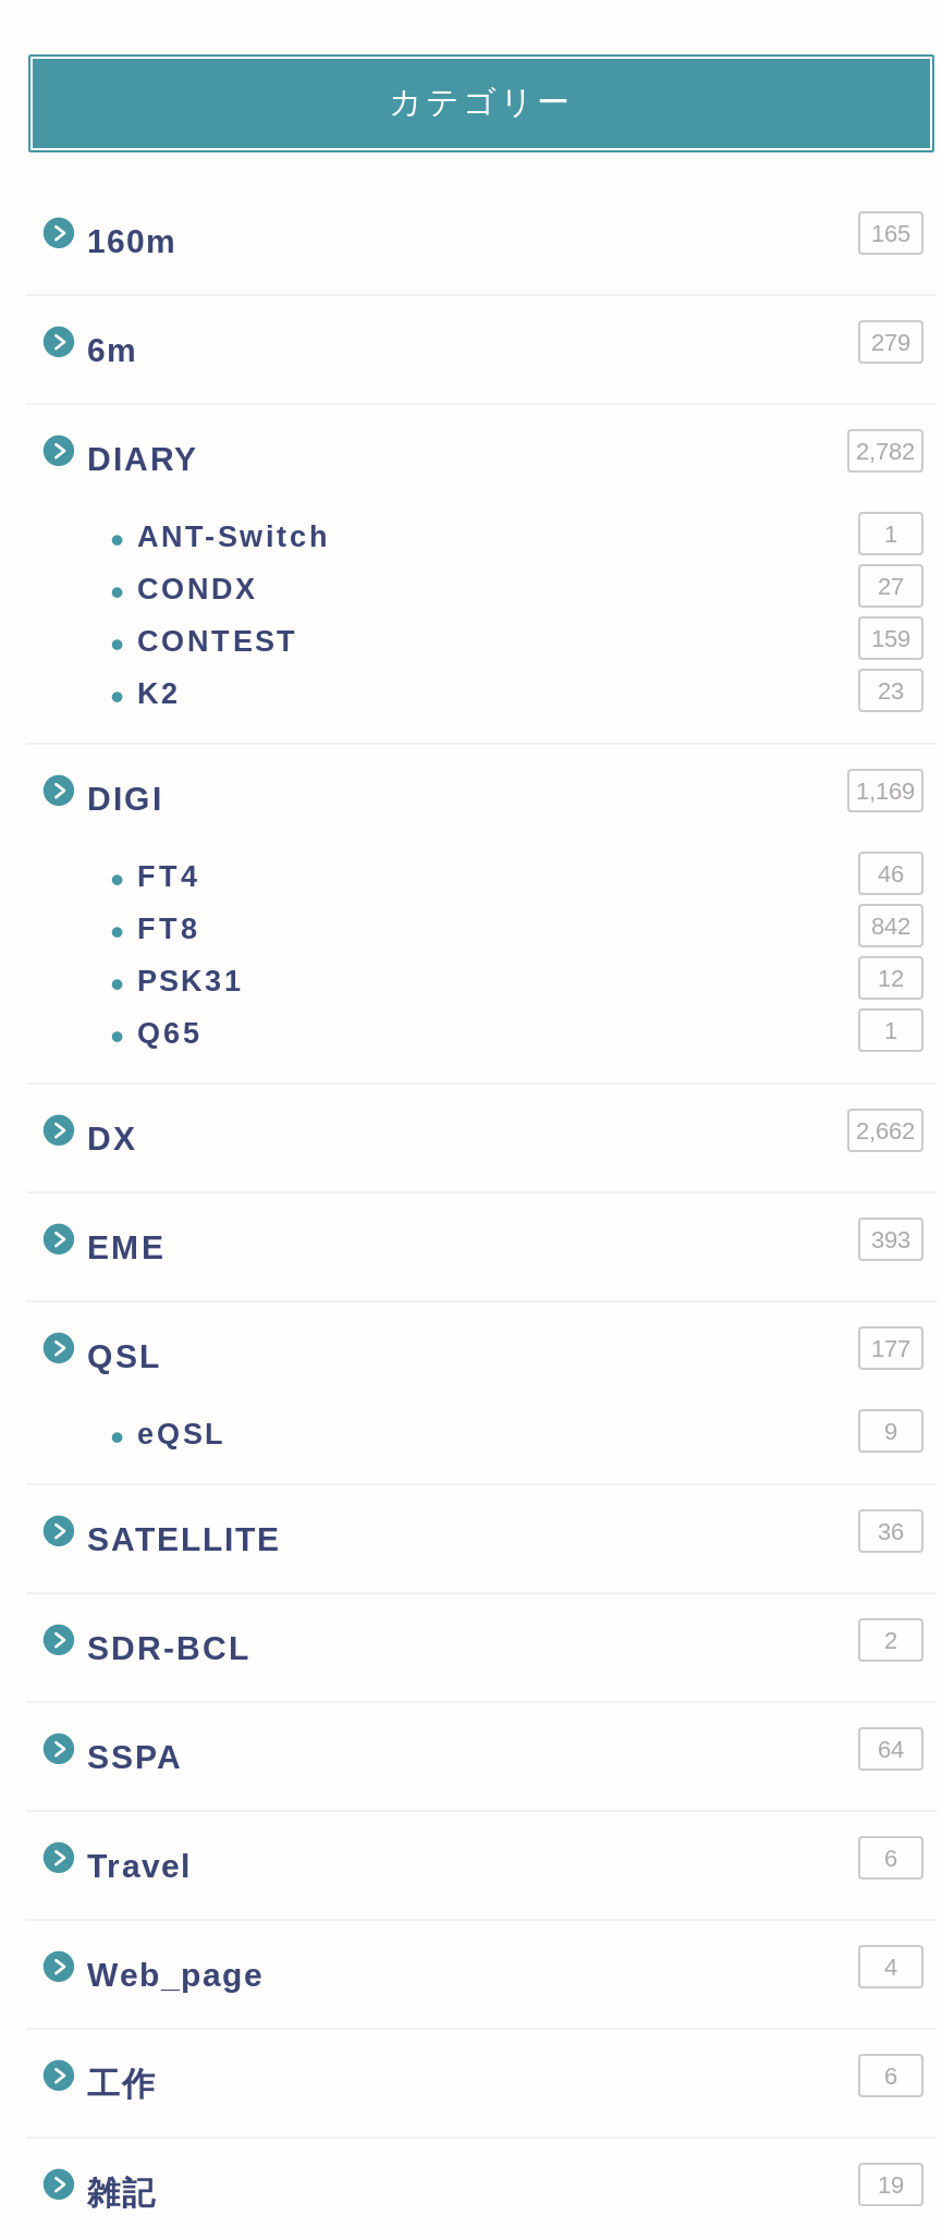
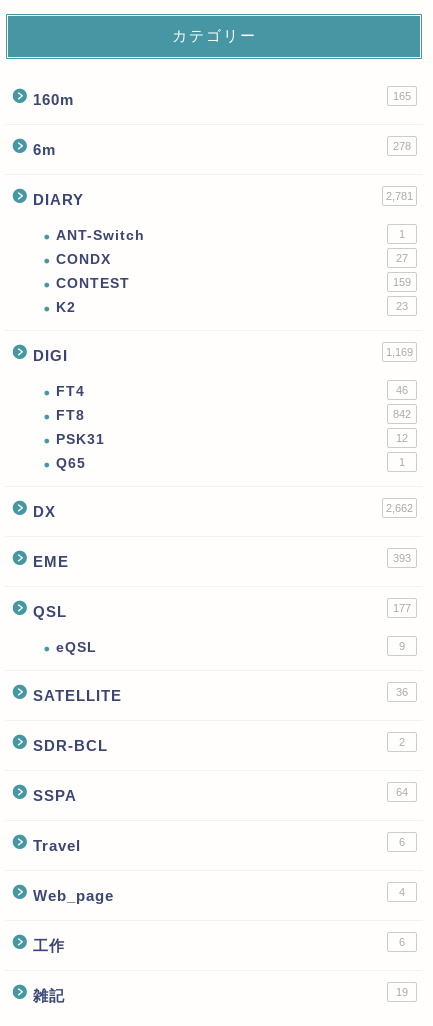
- 279
+ 278

- 2,782
+ 2,781
